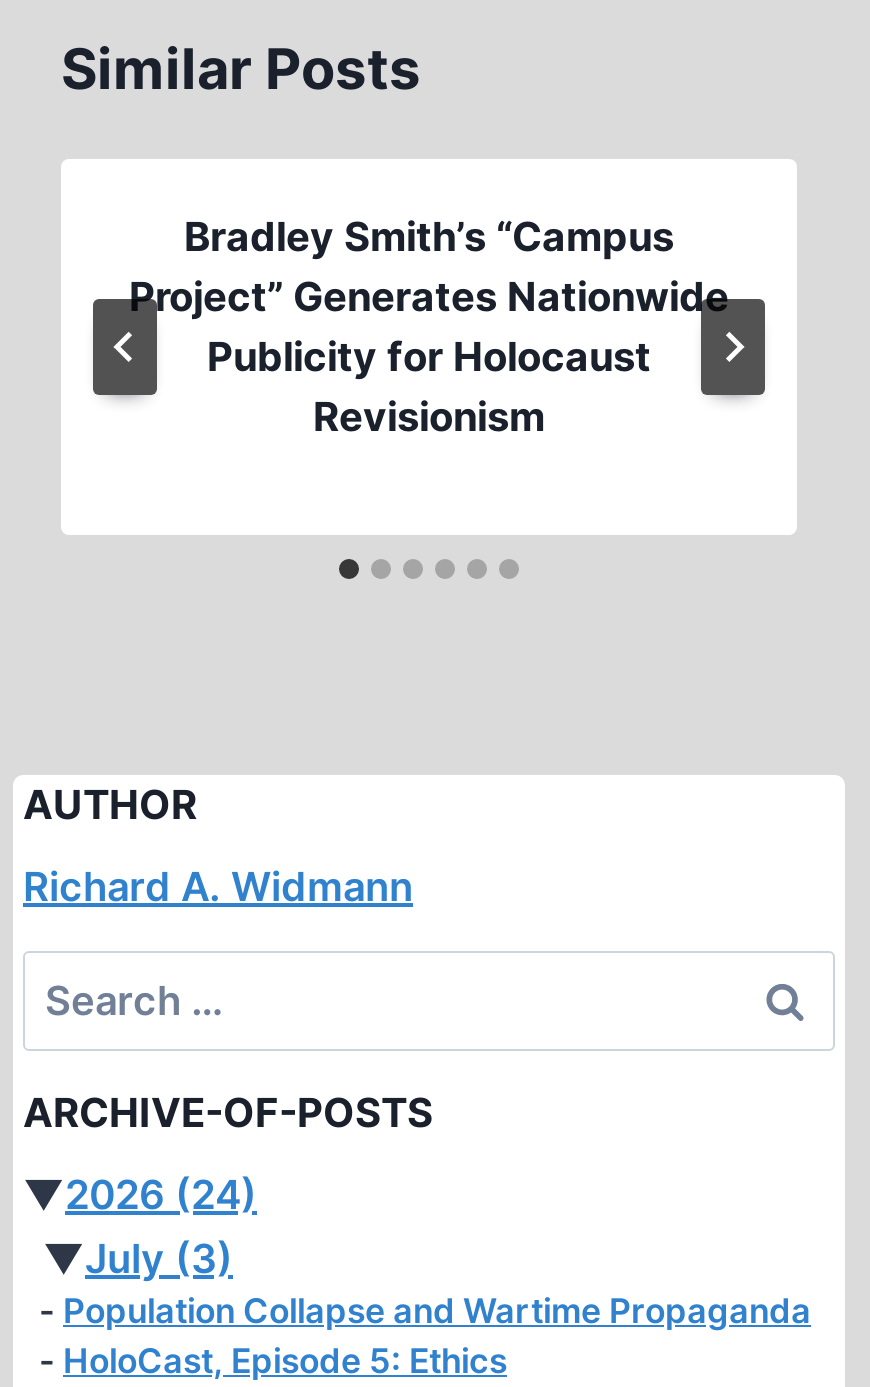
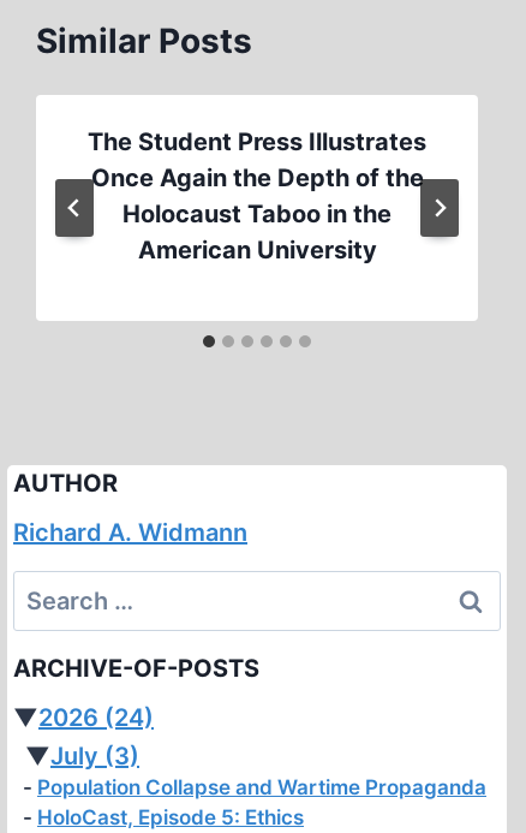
- Bradley Smith’s “Campus
- Project” Generates Nationwide
- Publicity for Holocaust
- Revisionism
+ The Student Press Illustrates
+ Once Again the Depth of the
+ Holocaust Taboo in the
+ American University
